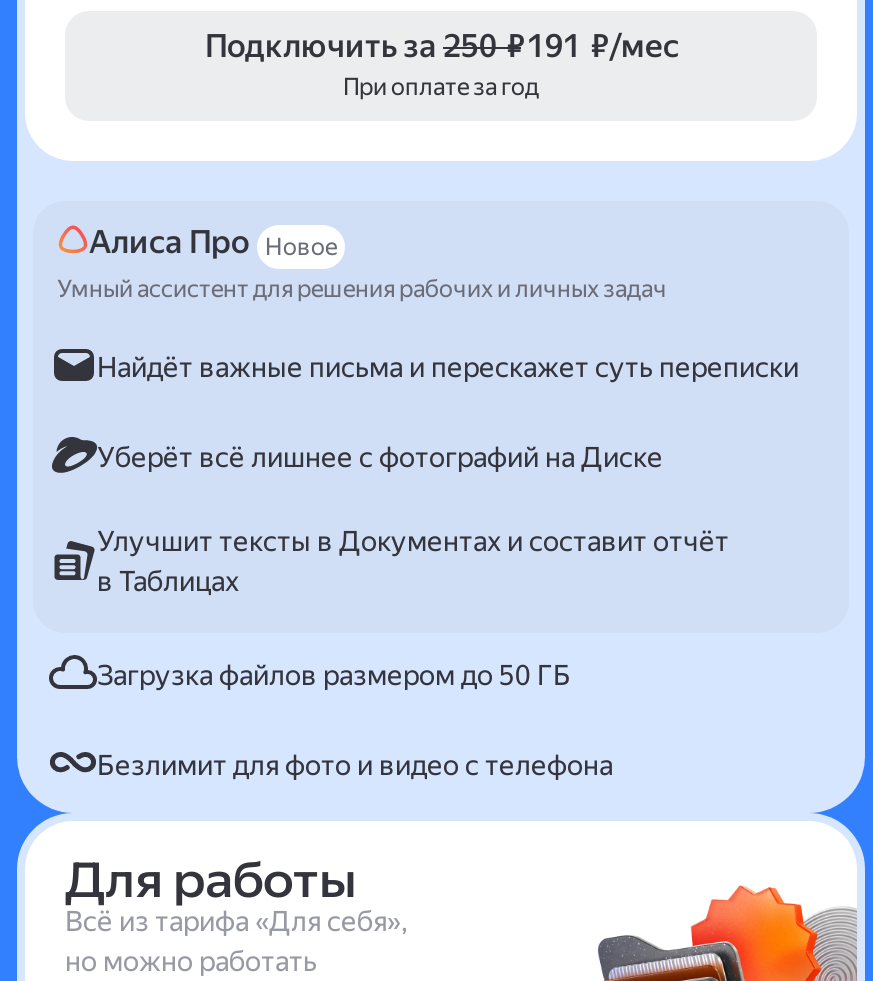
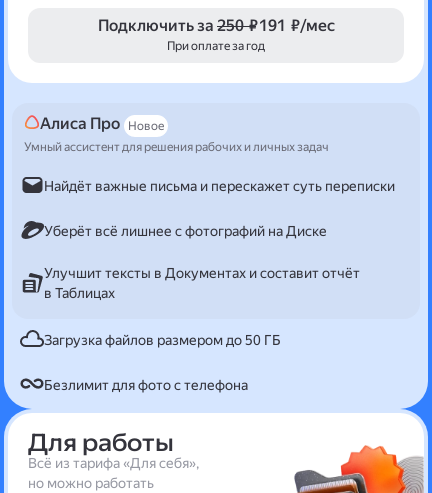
- Безлимит для фото и видео с телефона
+ Безлимит для фото с телефона
